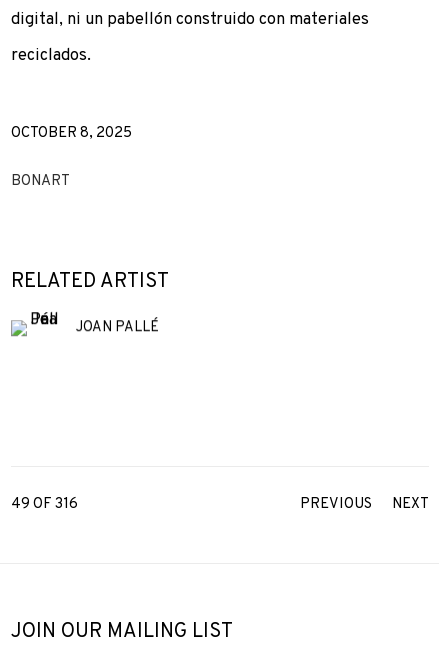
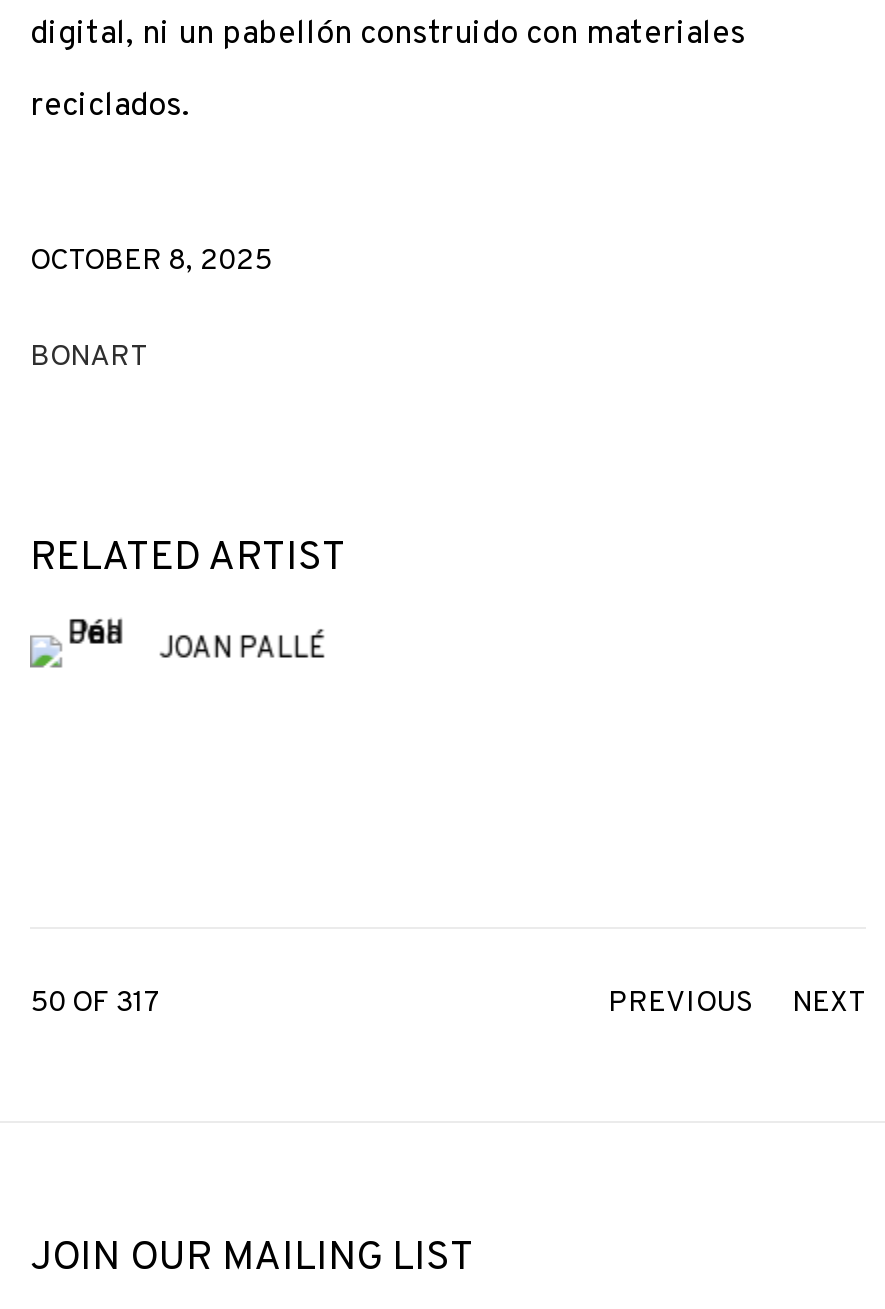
- 49 OF 316
+ 50 OF 317
